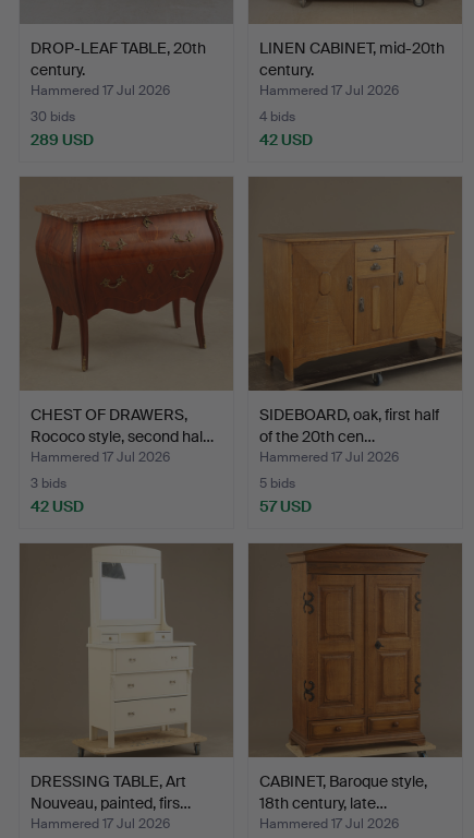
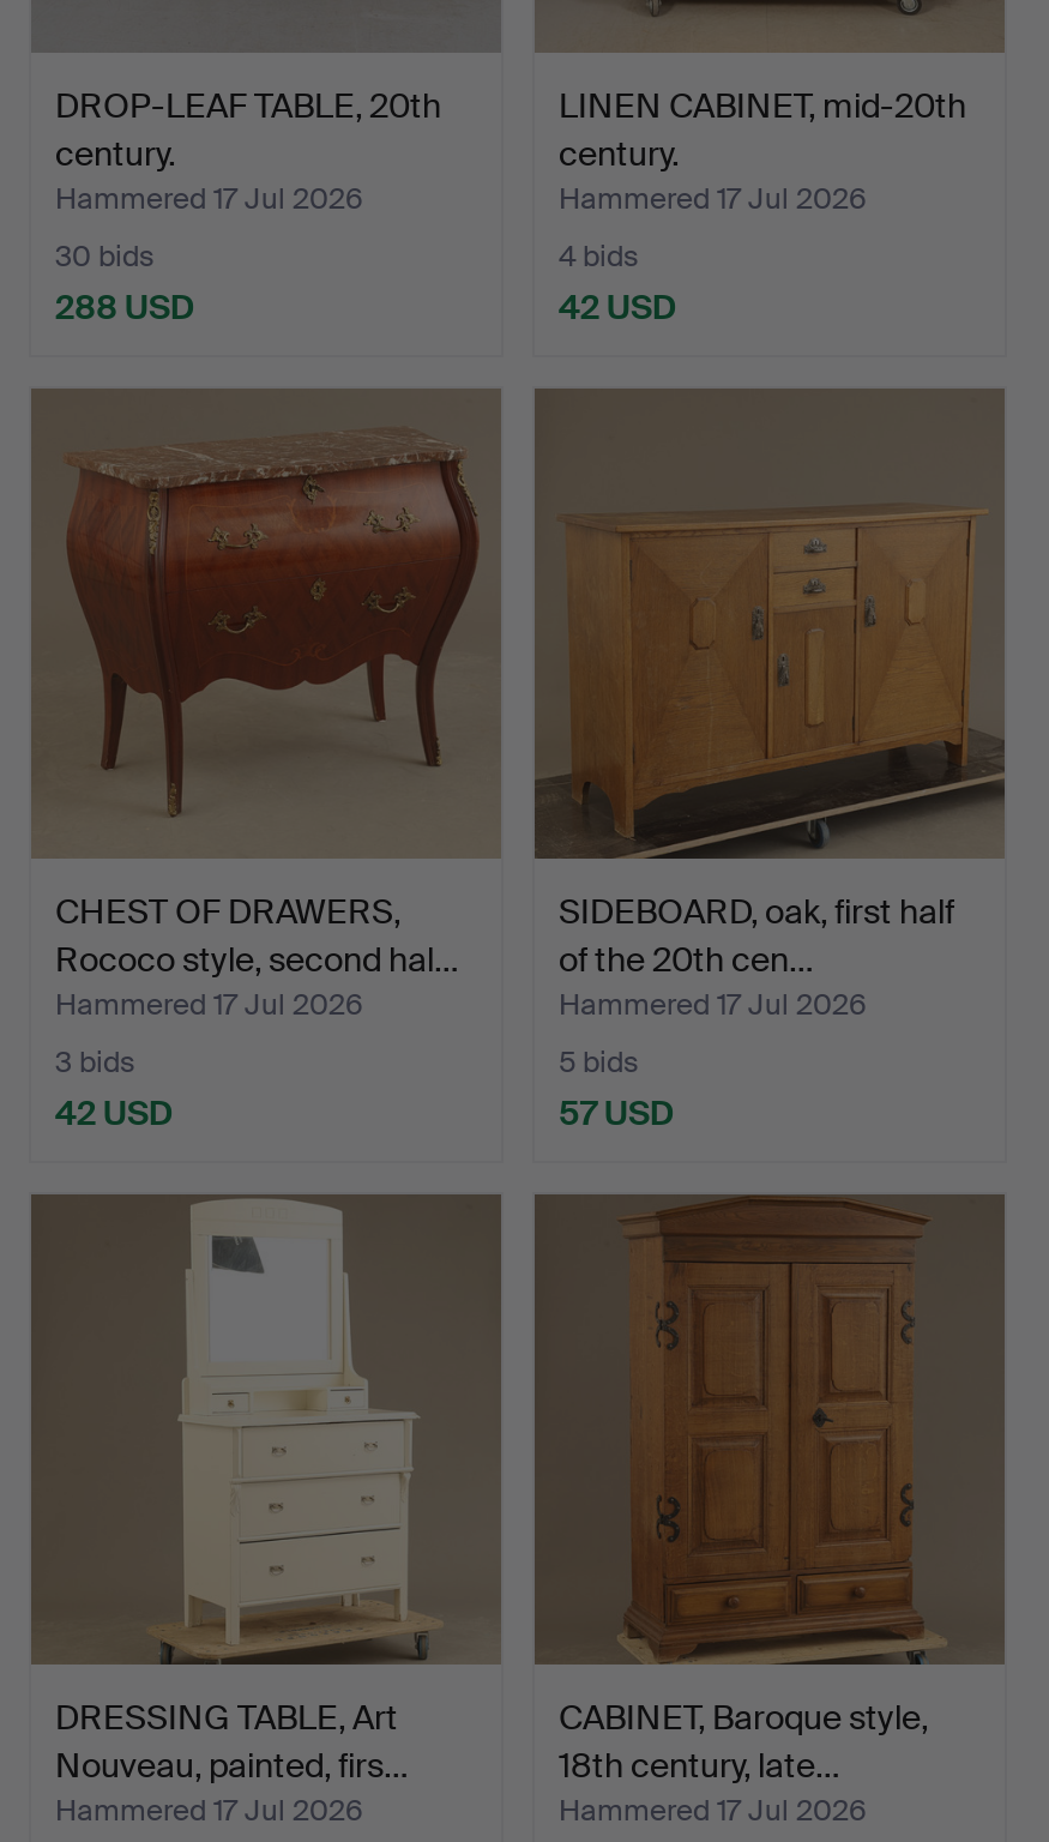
- 289 USD
+ 288 USD
